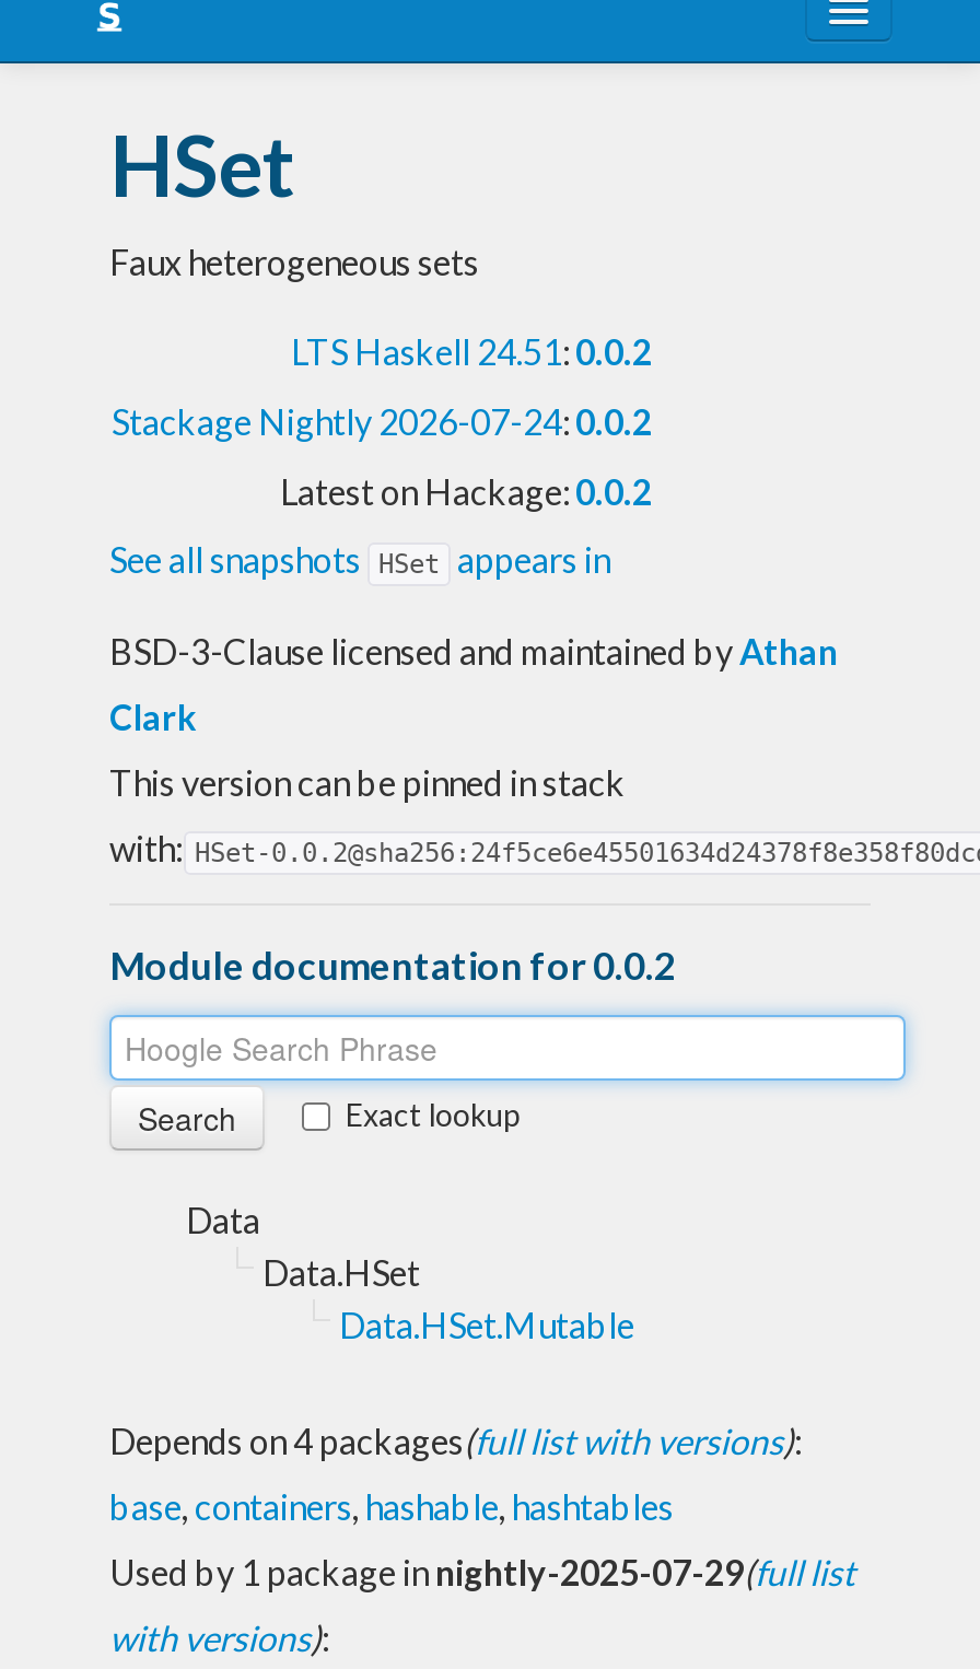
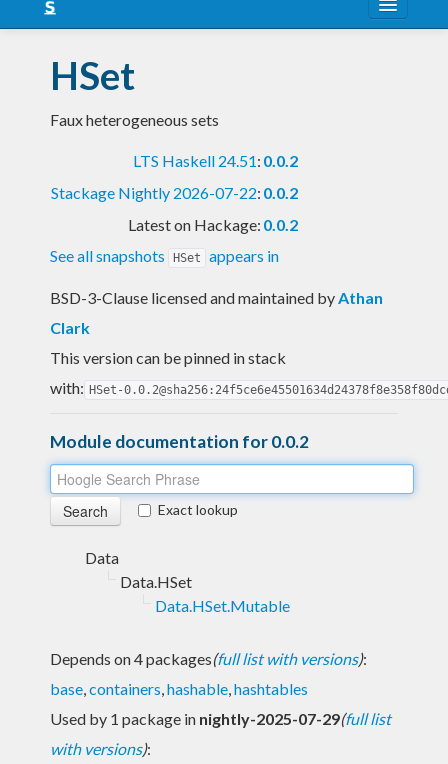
- Stackage Nightly 2026-07-24: 0.0.2
+ Stackage Nightly 2026-07-22: 0.0.2
